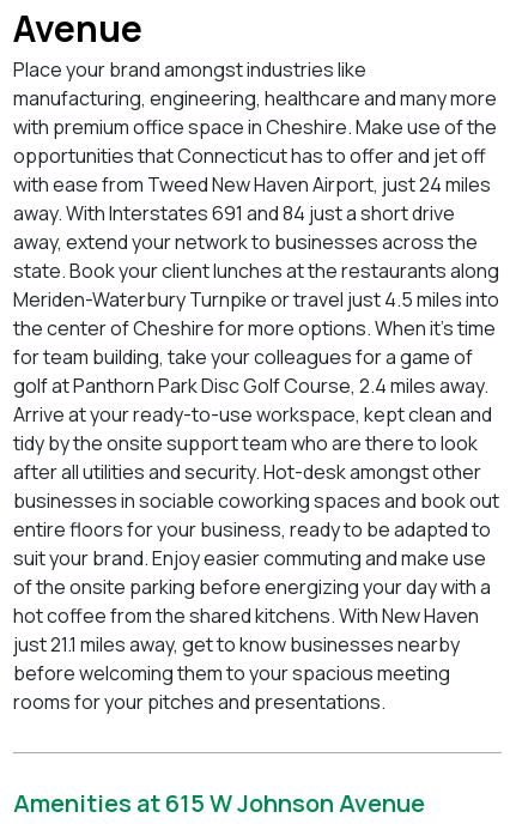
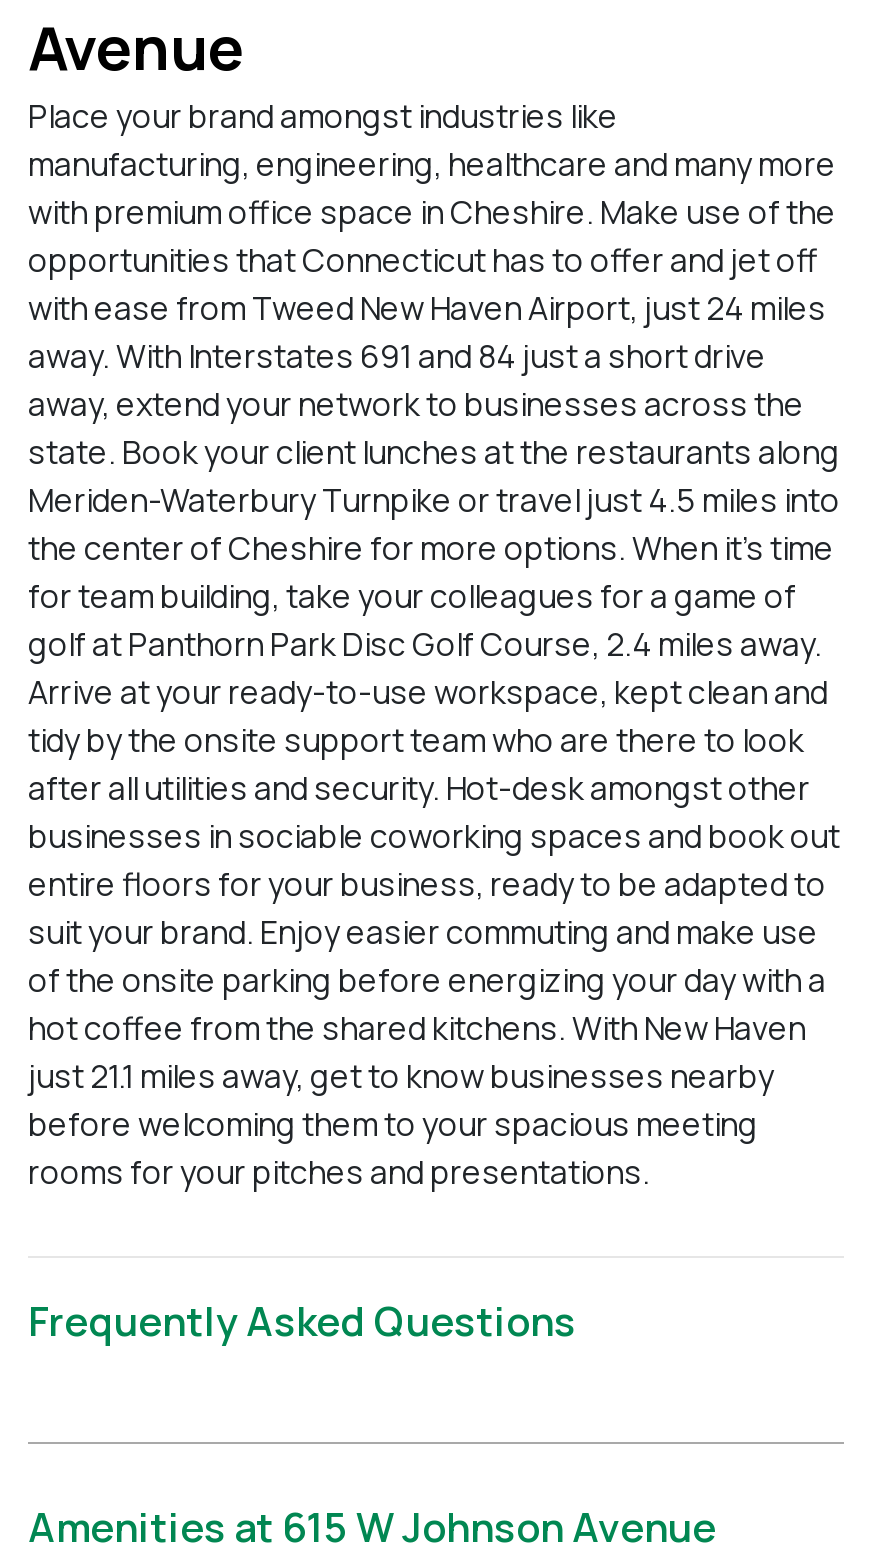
+ Frequently Asked Questions
